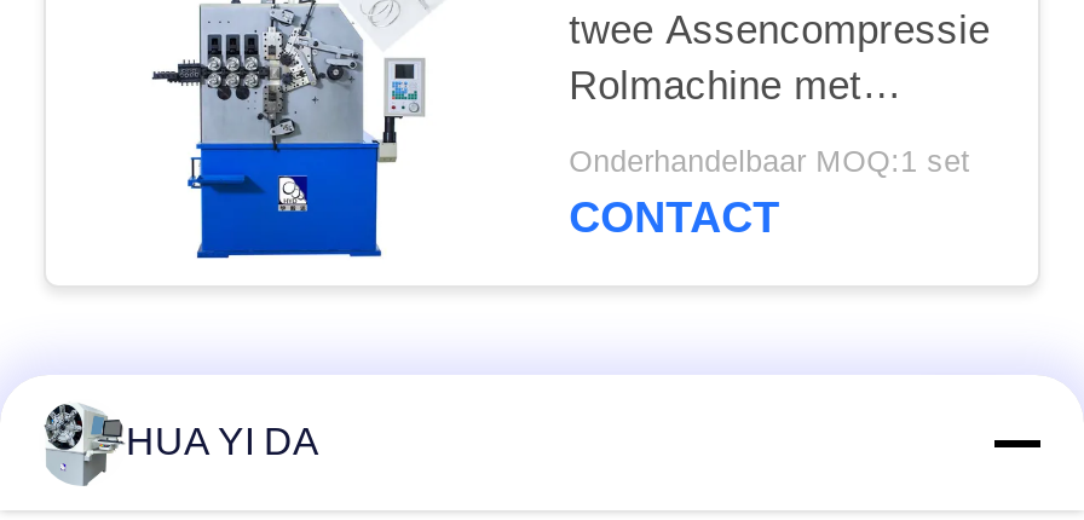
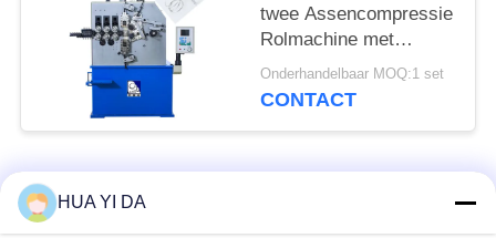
- [image]
+ [image]
